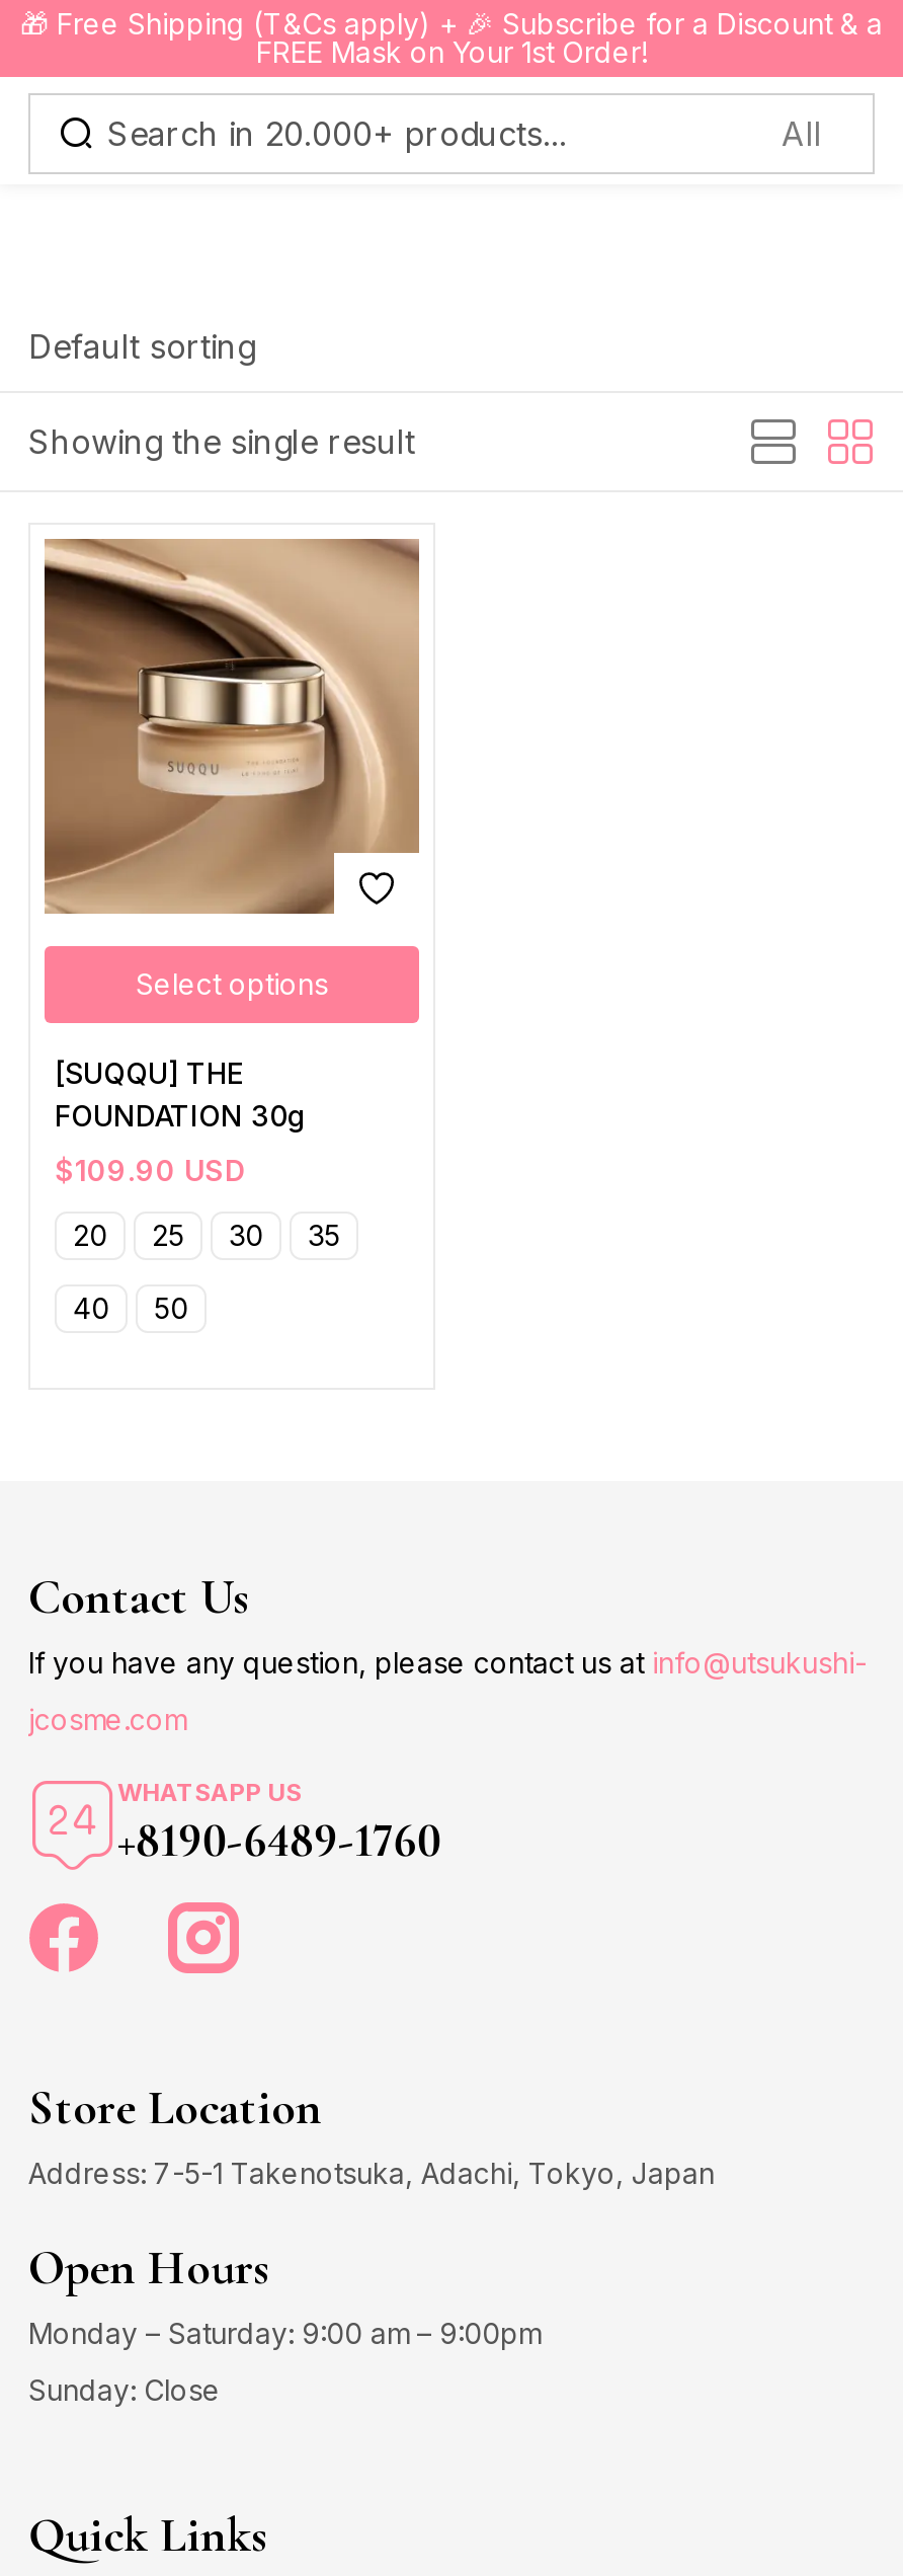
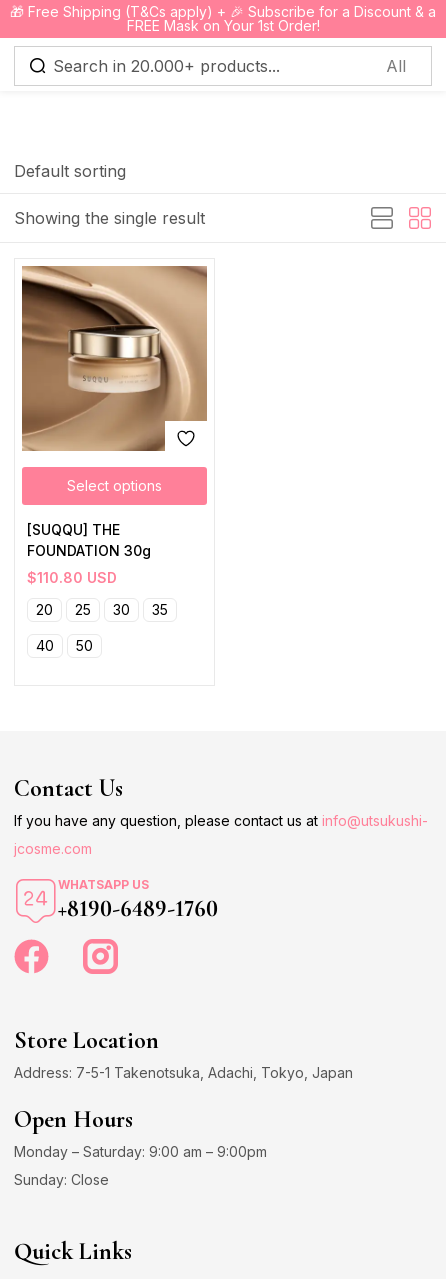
- $109.90 USD
+ $110.80 USD
